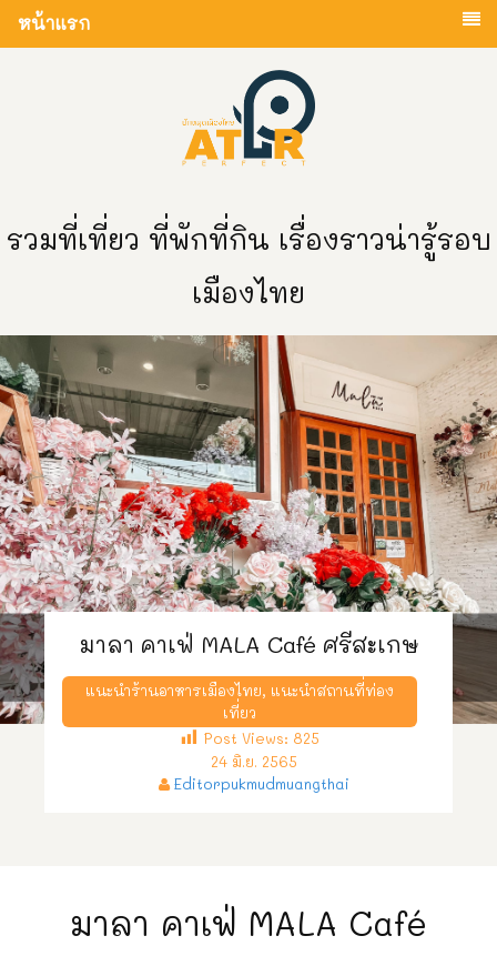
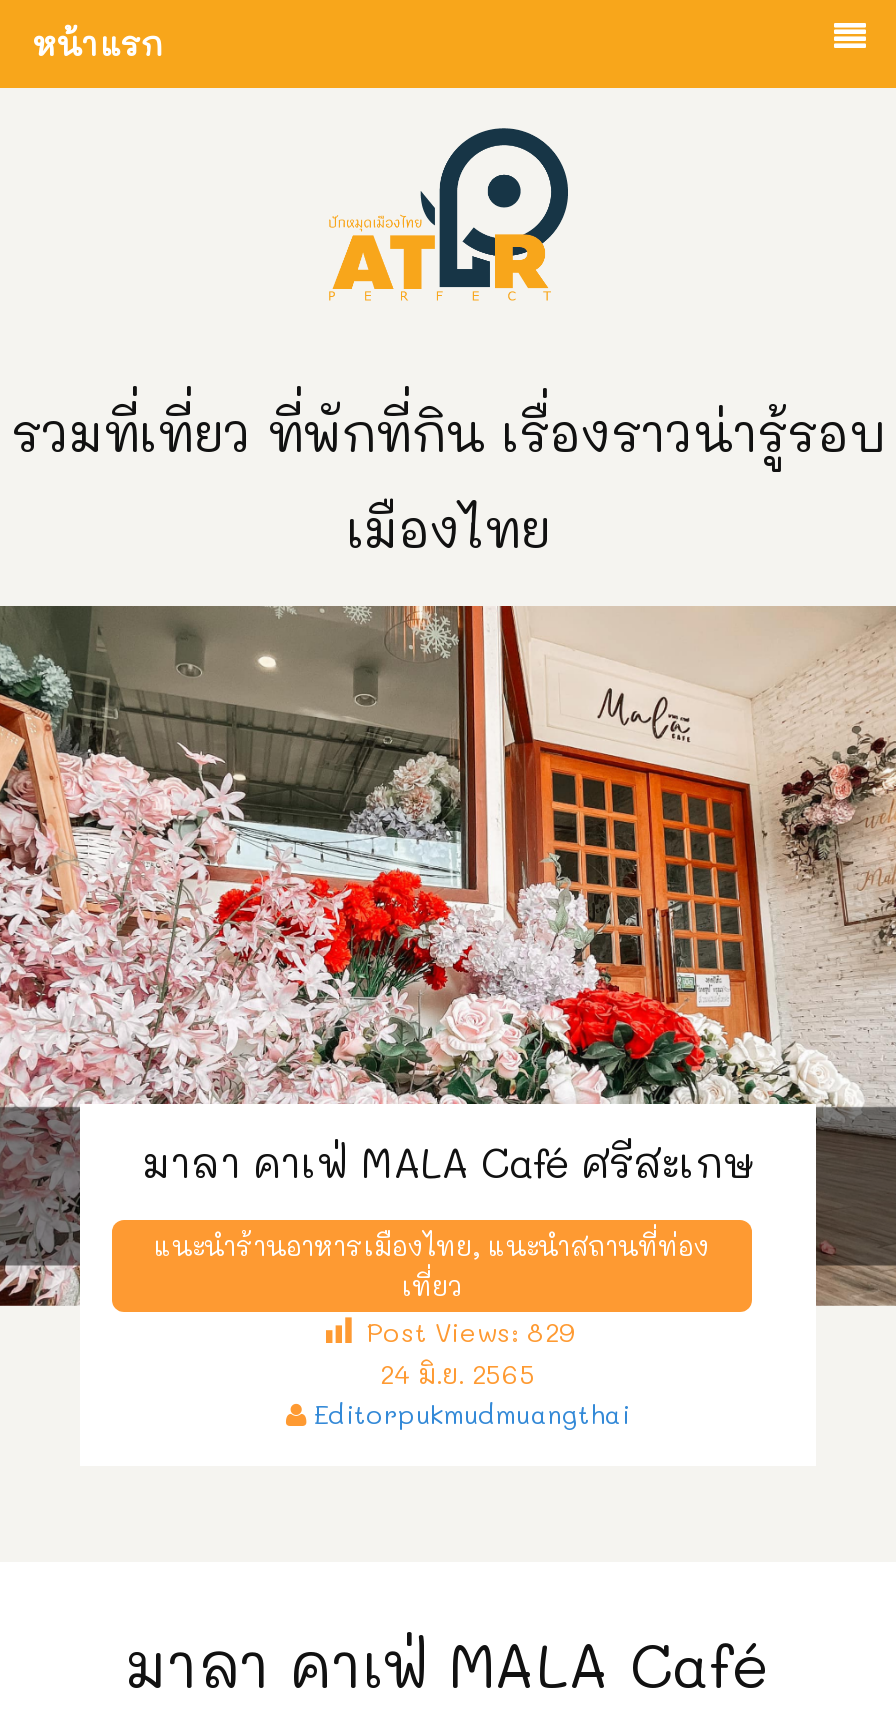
- Post Views: 825
+ Post Views: 829
